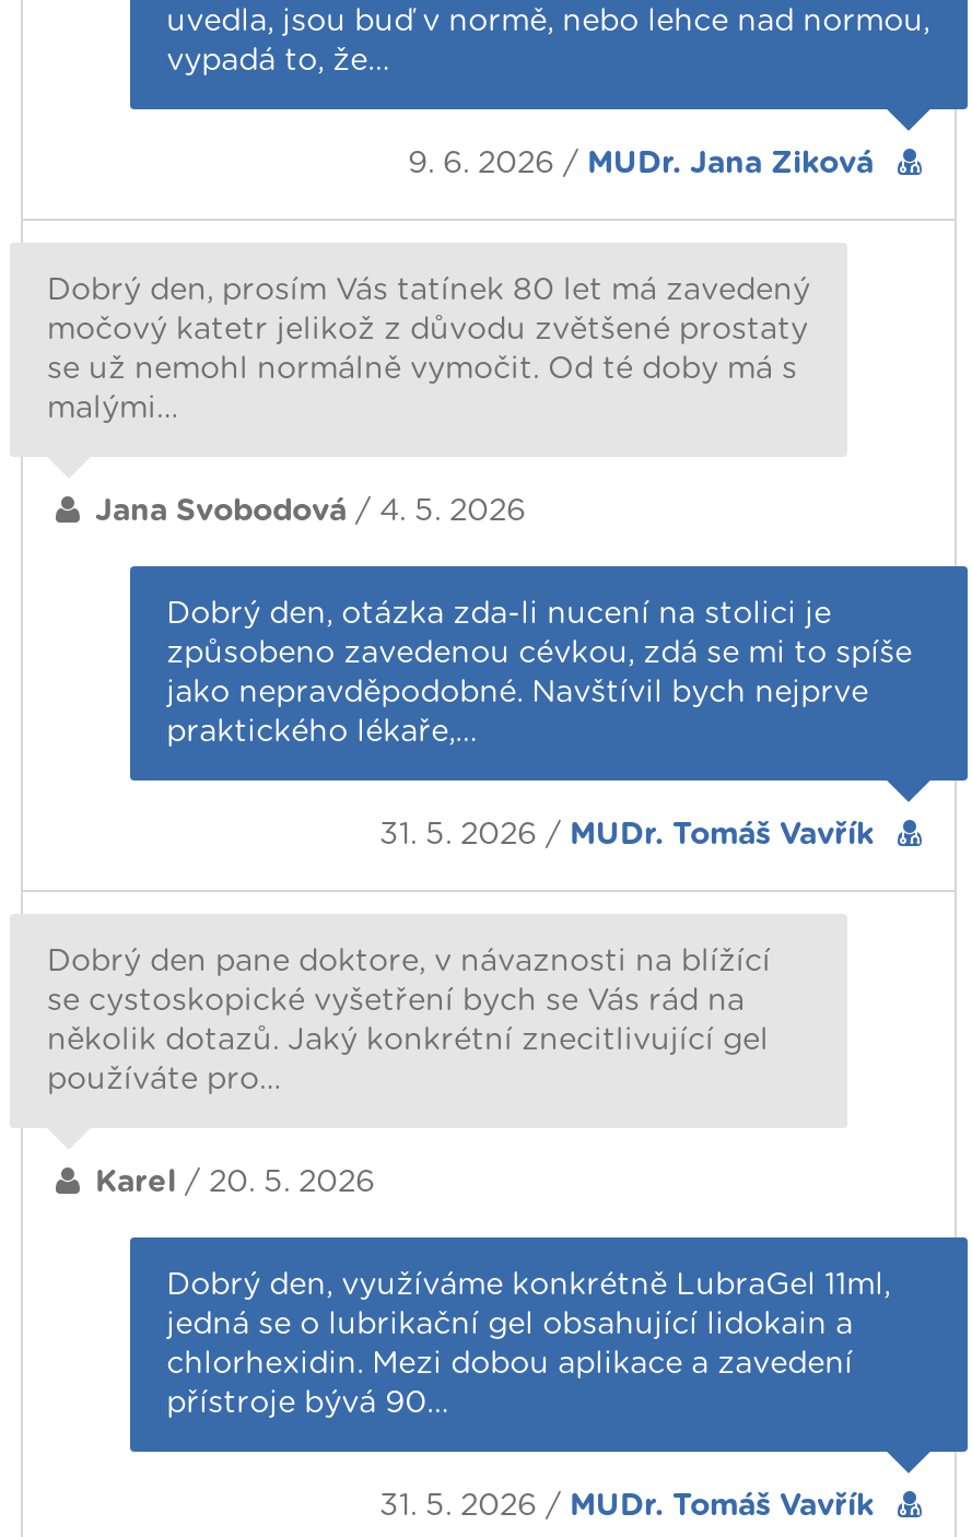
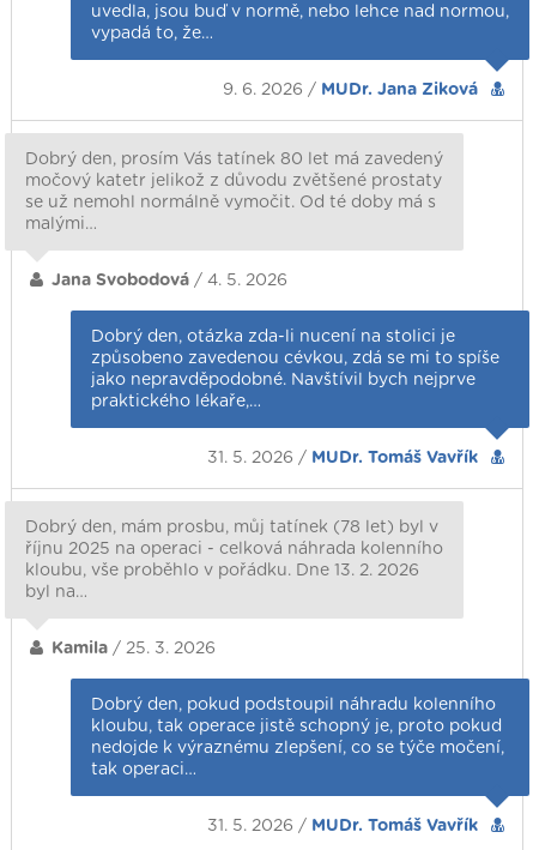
- Dobrý den pane doktore, v návaznosti na blížící
- se cystoskopické vyšetření bych se Vás rád na
- několik dotazů. Jaký konkrétní znecitlivující gel
- používáte pro…
+ Dobrý den, mám prosbu, můj tatínek (78 let) byl v
+ říjnu 2025 na operaci - celková náhrada kolenního
+ kloubu, vše proběhlo v pořádku. Dne 13. 2. 2026
+ byl na…

- Karel / 20. 5. 2026
+ Kamila / 25. 3. 2026

- Dobrý den, využíváme konkrétně LubraGel 11ml,
- jedná se o lubrikační gel obsahující lidokain a
- chlorhexidin. Mezi dobou aplikace a zavedení
- přístroje bývá 90…
+ Dobrý den, pokud podstoupil náhradu kolenního
+ kloubu, tak operace jistě schopný je, proto pokud
+ nedojde k výraznému zlepšení, co se týče močení,
+ tak operaci…
